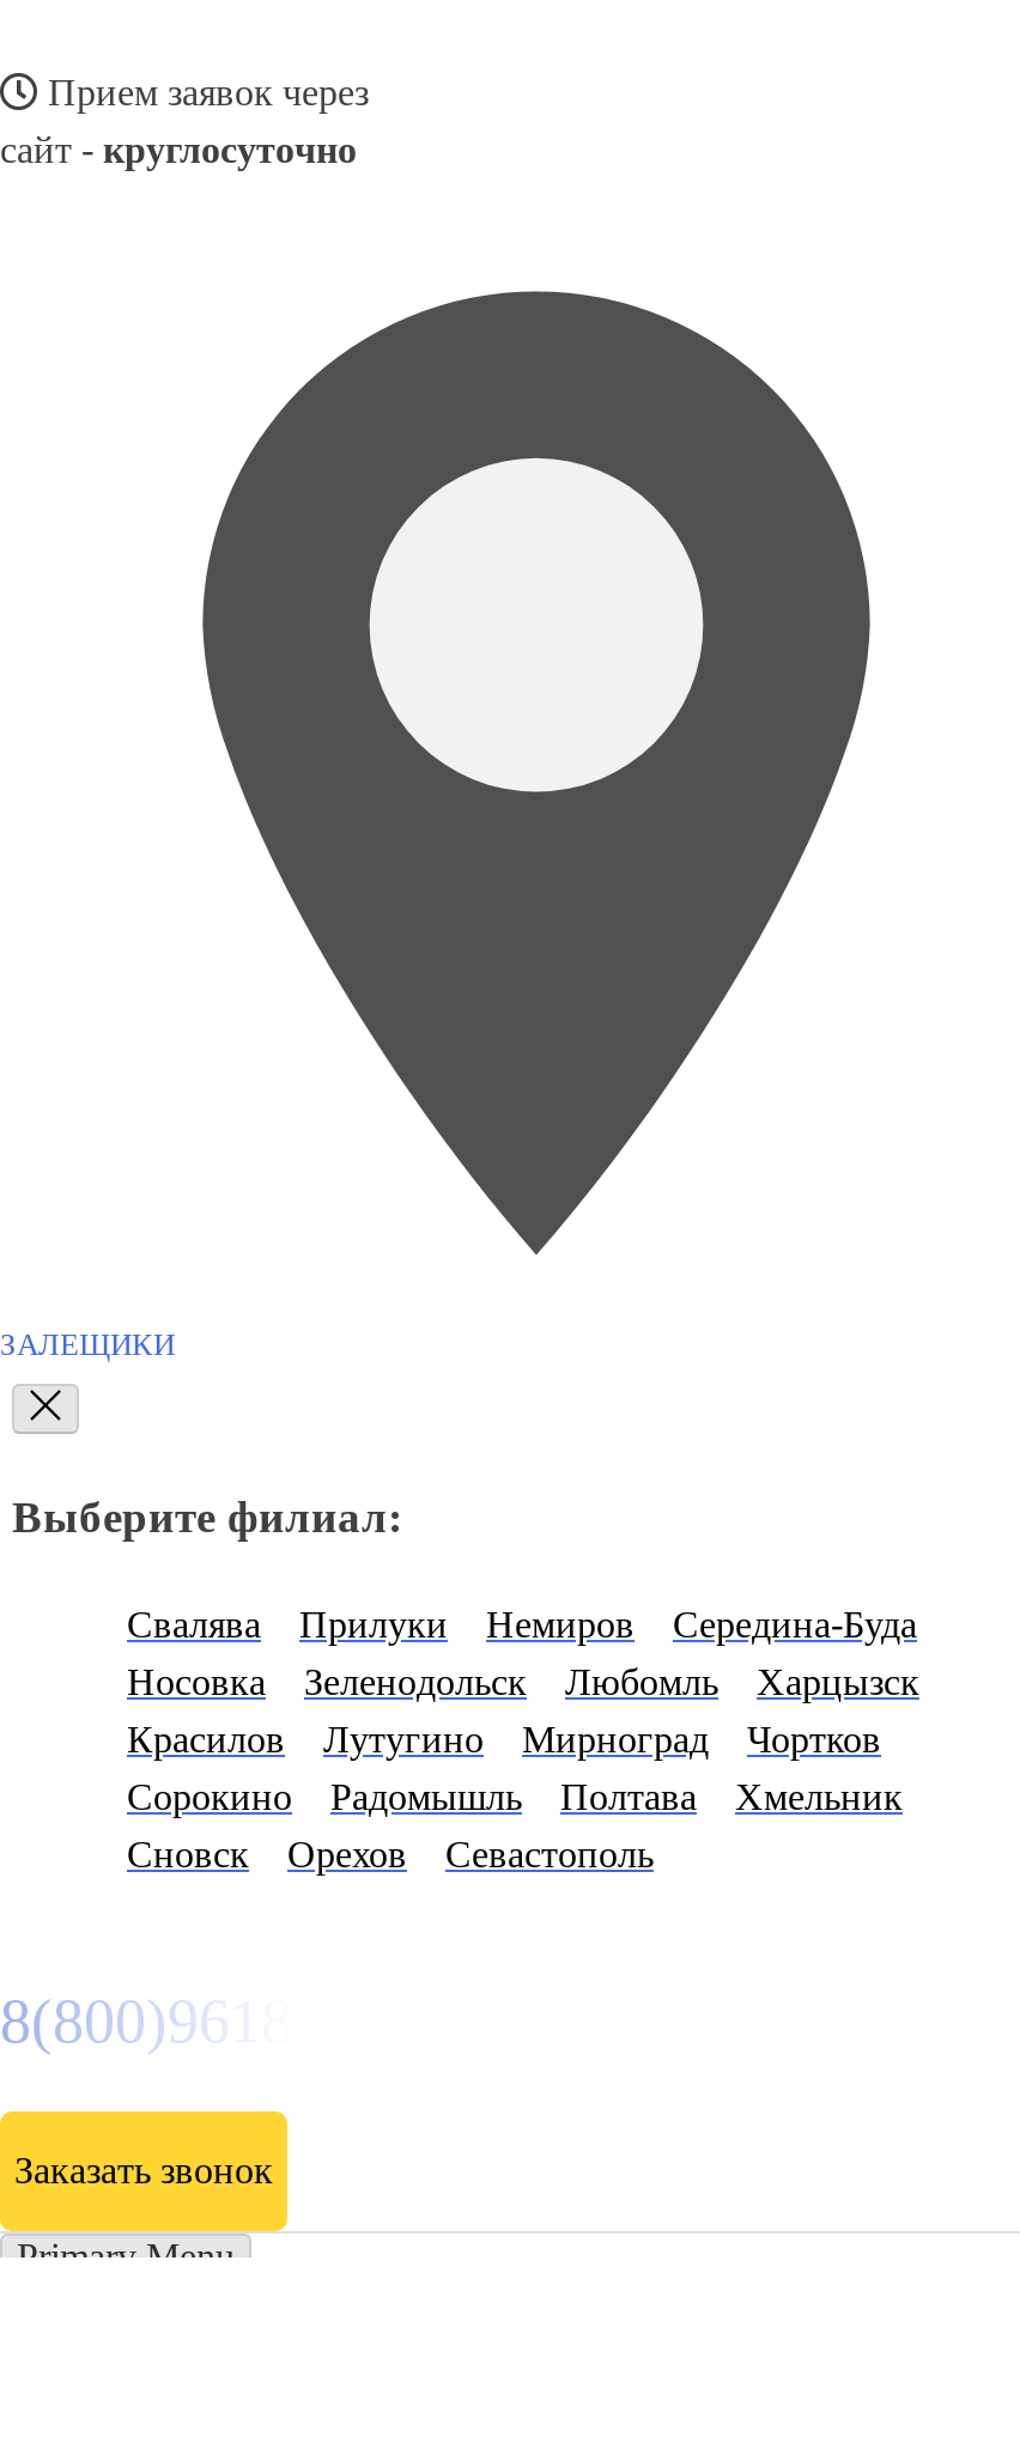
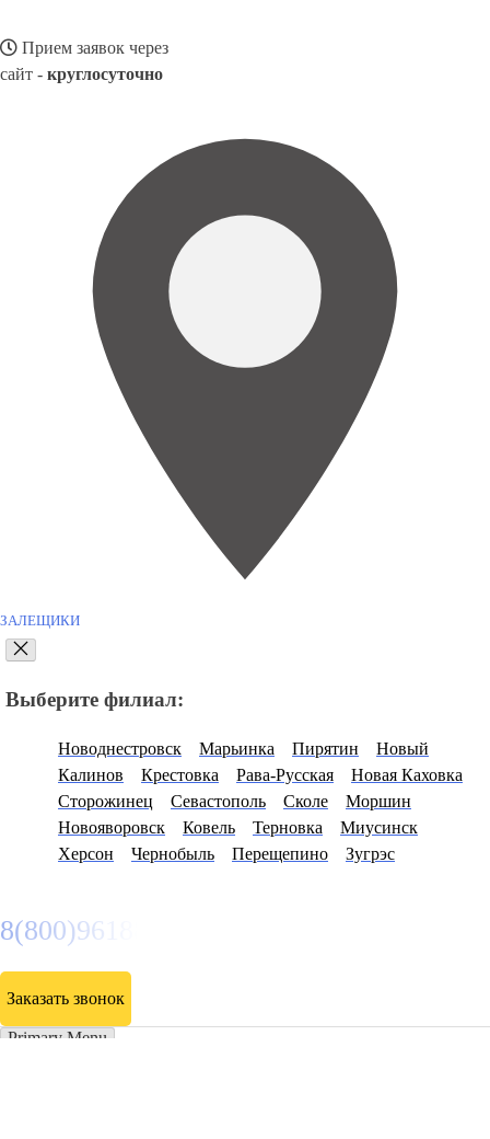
- Свалява
- Прилуки
- Немиров
- Середина-Буда
- Носовка
- Зеленодольск
- Любомль
- Харцызск
- Красилов
- Лутугино
- Мирноград
- Чортков
- Сорокино
- Радомышль
- Полтава
- Хмельник
- Сновск
- Орехов
+ Новоднестровск
+ Марьинка
+ Пирятин
+ Новый
+ Калинов
+ Крестовка
+ Рава-Русская
+ Новая Каховка
+ Сторожинец

moved up: Севастополь

+ Сколе
+ Моршин
+ Новояворовск
+ Ковель
+ Терновка
+ Миусинск
+ Херсон
+ Чернобыль
+ Перещепино
+ Зугрэс
